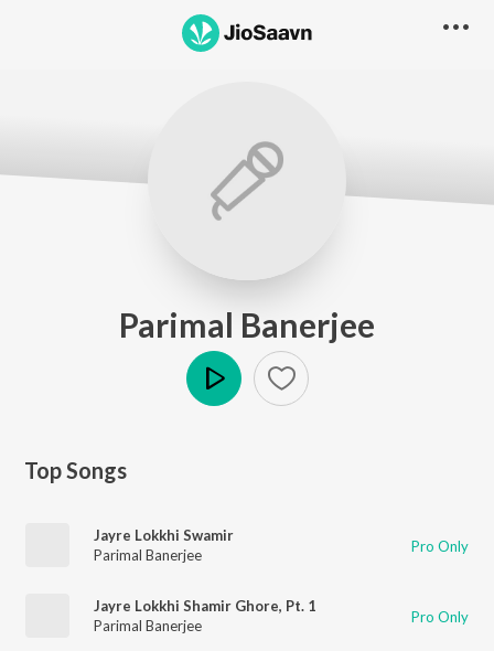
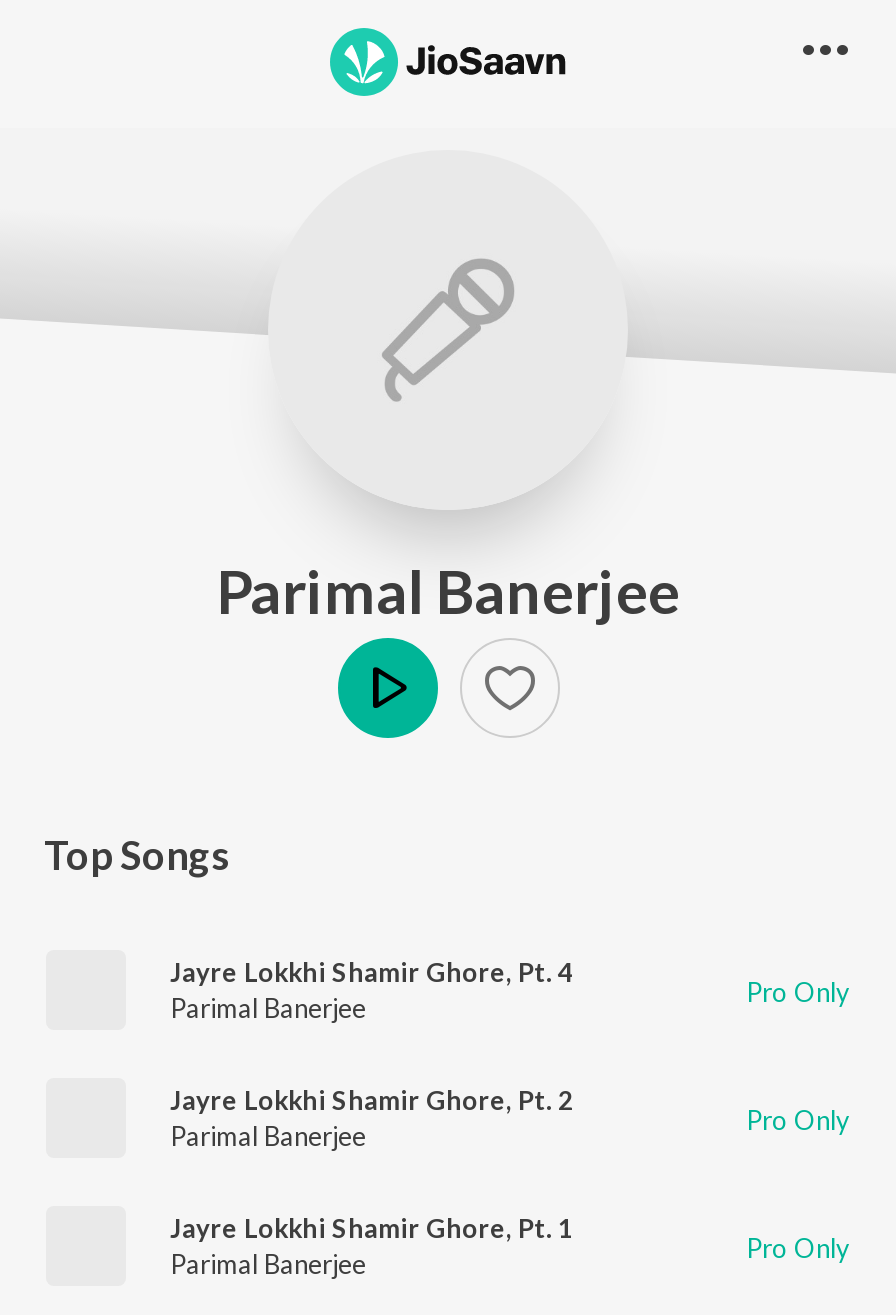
- Jayre Lokkhi Swamir
+ Jayre Lokkhi Shamir Ghore, Pt. 4
+ Parimal Banerjee
+ Pro Only
+ Jayre Lokkhi Shamir Ghore, Pt. 2
